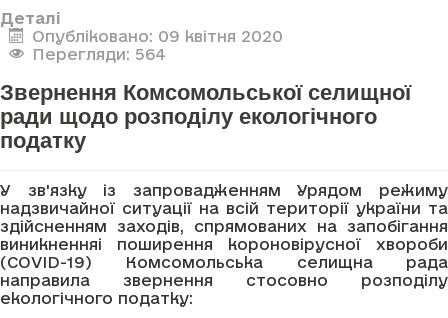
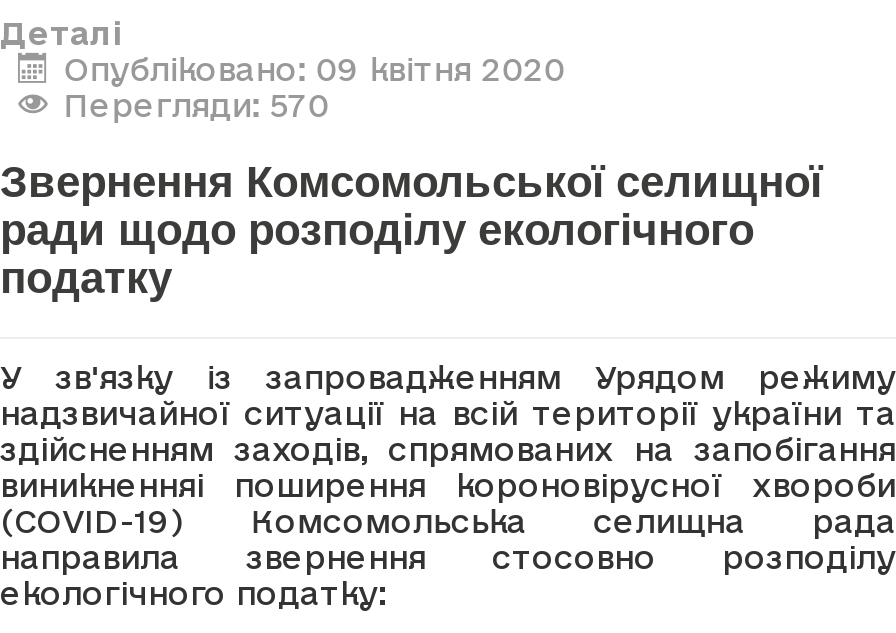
- Перегляди: 564
+ Перегляди: 570
